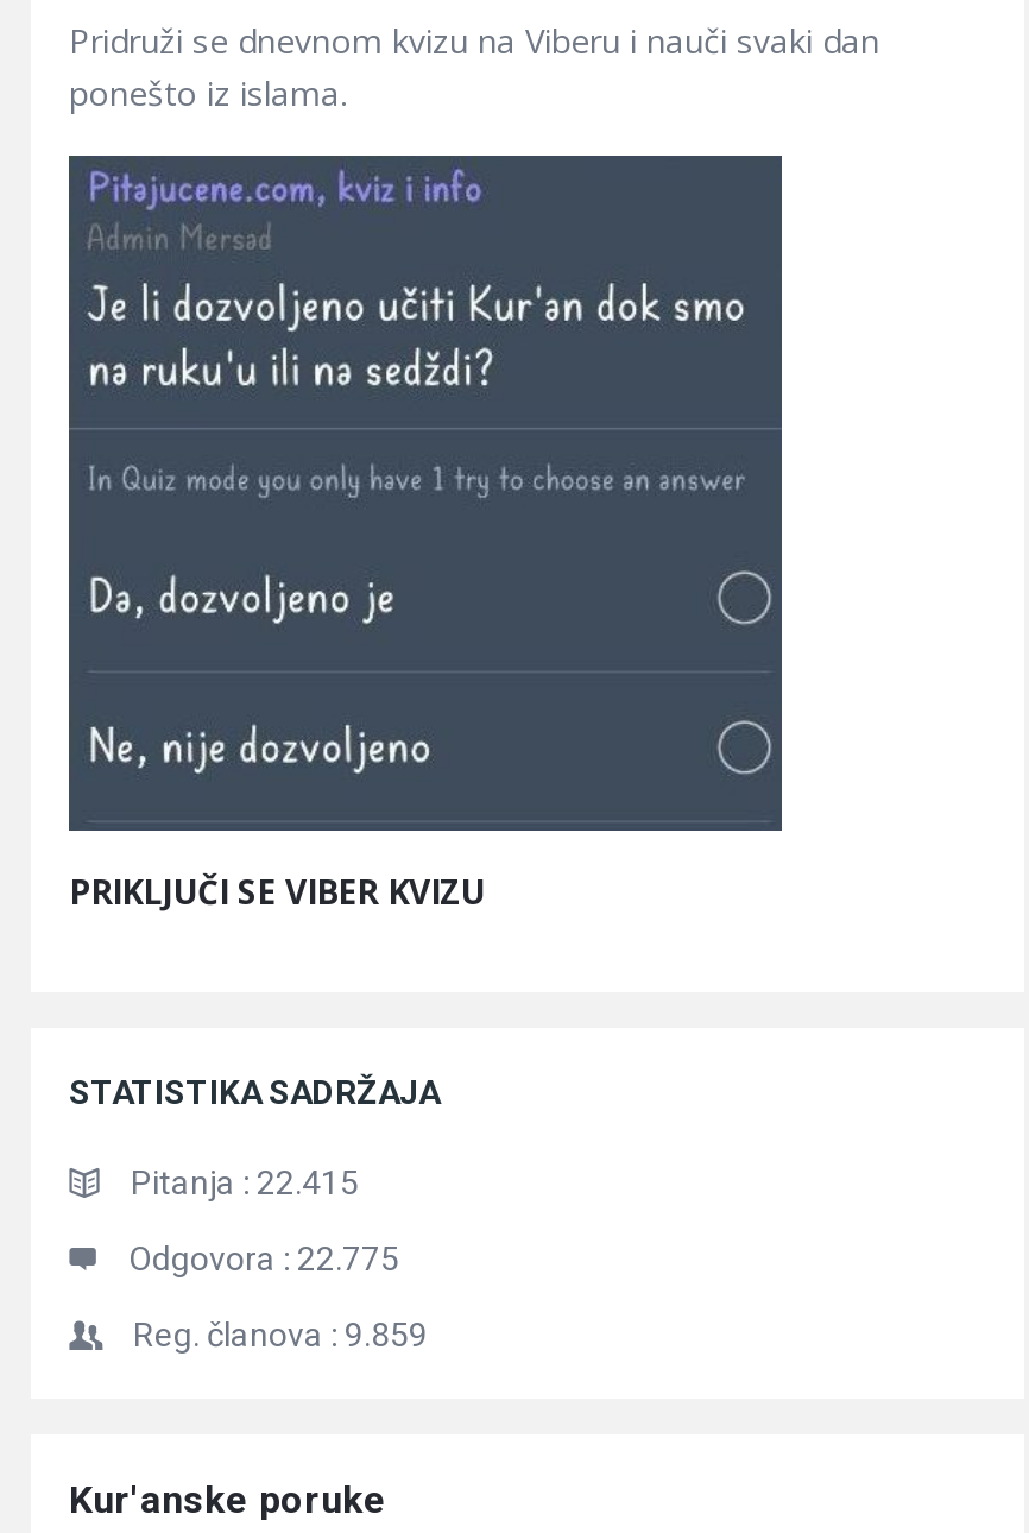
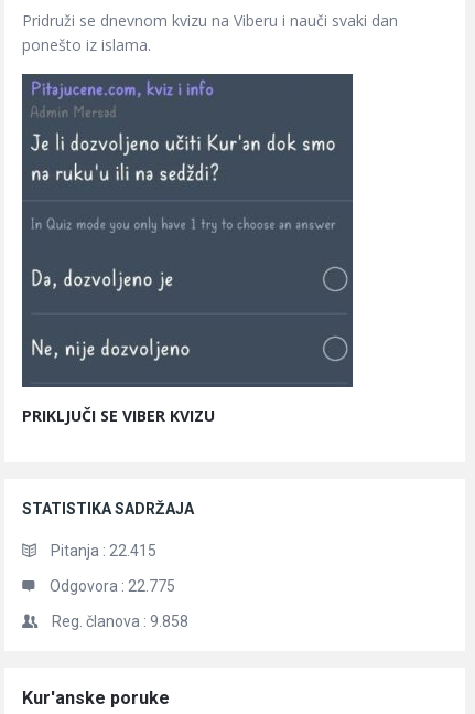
- Reg. članova : 9.859
+ Reg. članova : 9.858
